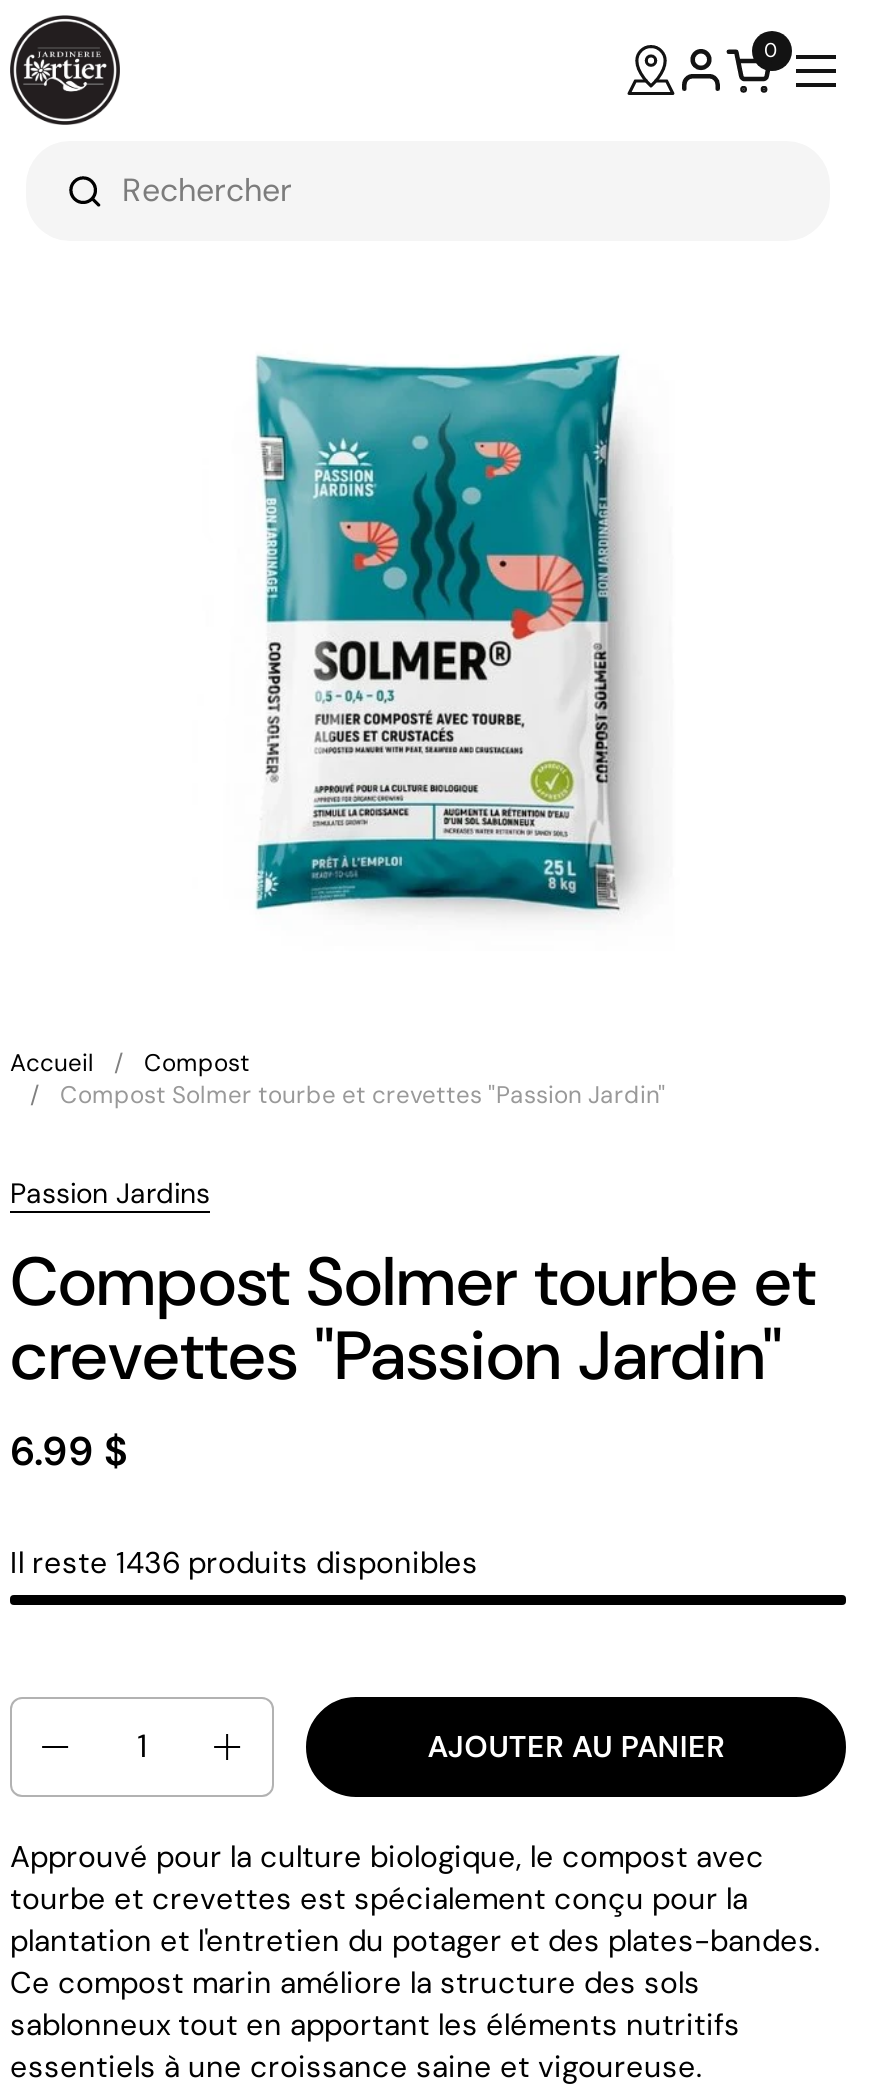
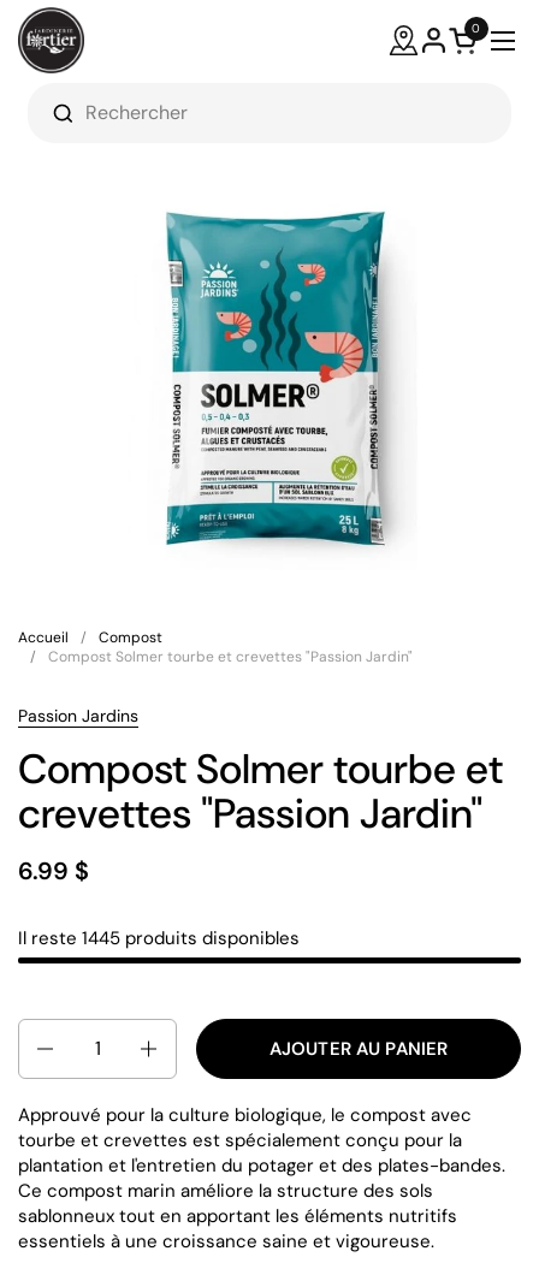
- Il reste 1436 produits disponibles
+ Il reste 1445 produits disponibles
